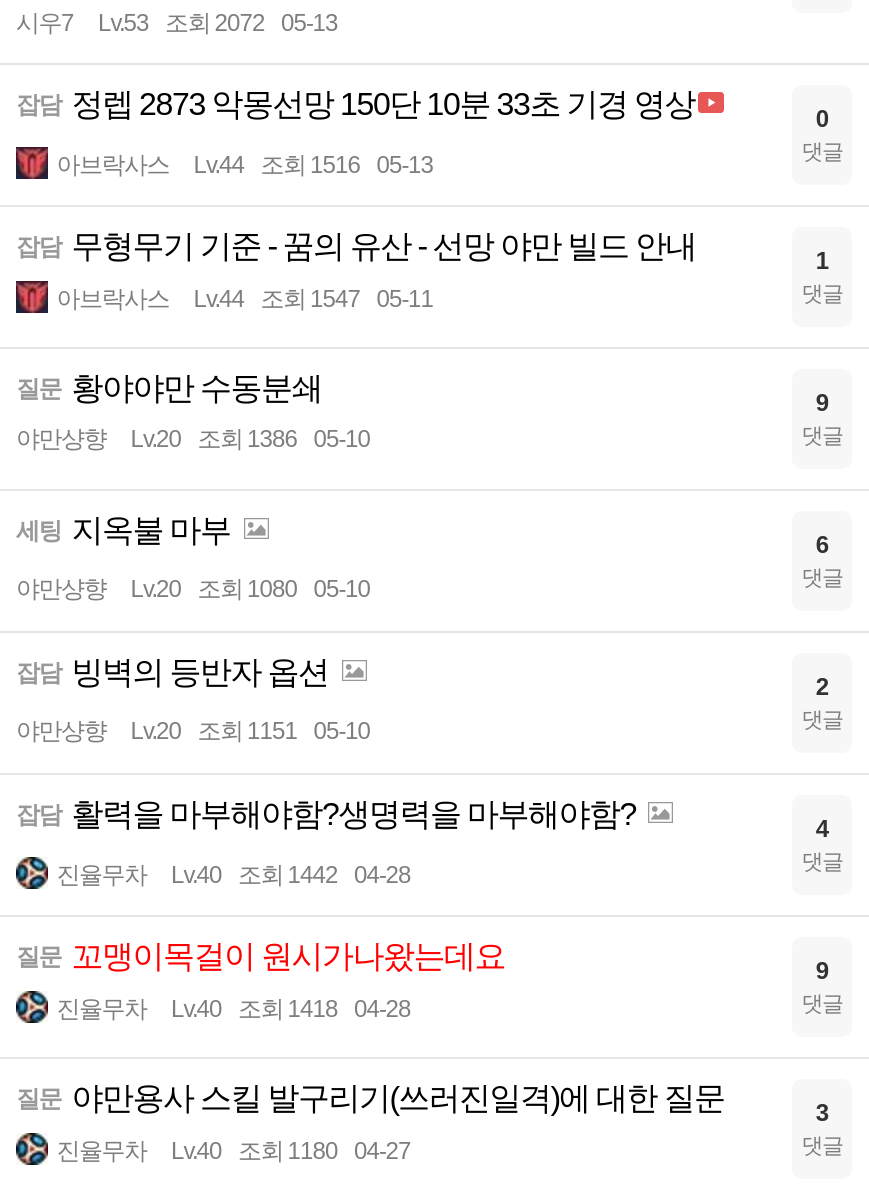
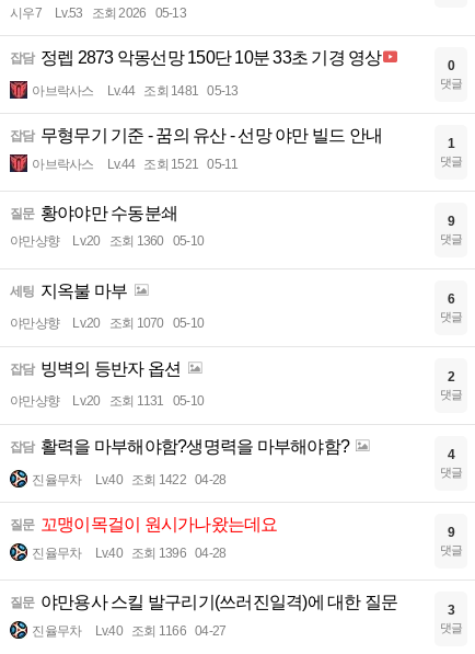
- 시우7 Lv.53 조회 2072 05-13
+ 시우7 Lv.53 조회 2026 05-13

- 아브락사스 Lv.44 조회 1516 05-13
+ 아브락사스 Lv.44 조회 1481 05-13

- 아브락사스 Lv.44 조회 1547 05-11
+ 아브락사스 Lv.44 조회 1521 05-11

- Lv.20 조회 1386 05-10
+ Lv.20 조회 1360 05-10

- Lv.20 조회 1080 05-10
+ Lv.20 조회 1070 05-10

- Lv.20 조회 1151 05-10
+ Lv.20 조회 1131 05-10

- 진율무차 Lv.40 조회 1442 04-28
+ 진율무차 Lv.40 조회 1422 04-28

- 진율무차 Lv.40 조회 1418 04-28
+ 진율무차 Lv.40 조회 1396 04-28

- 진율무차 Lv.40 조회 1180 04-27
+ 진율무차 Lv.40 조회 1166 04-27
